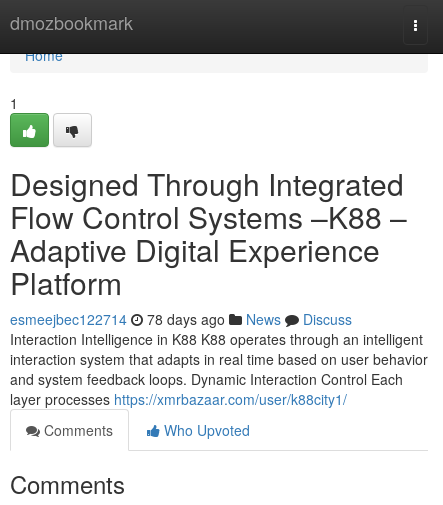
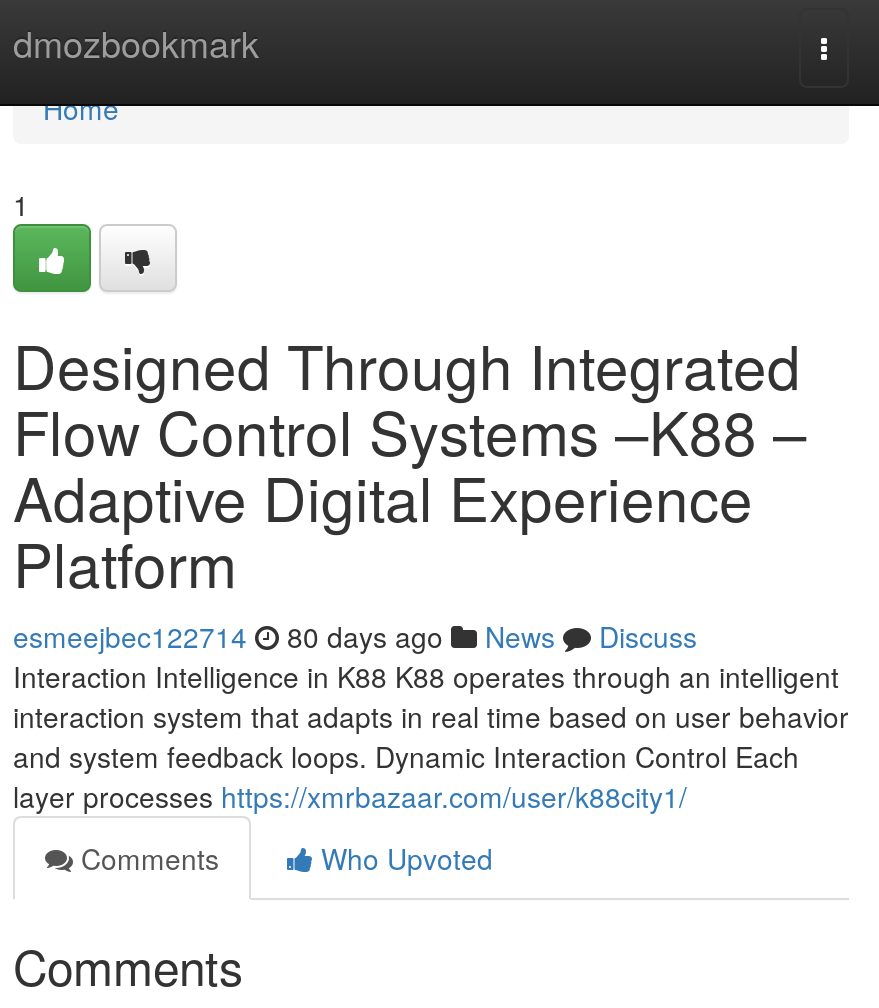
- esmeejbec122714 78 days ago News Discuss
+ esmeejbec122714 80 days ago News Discuss
